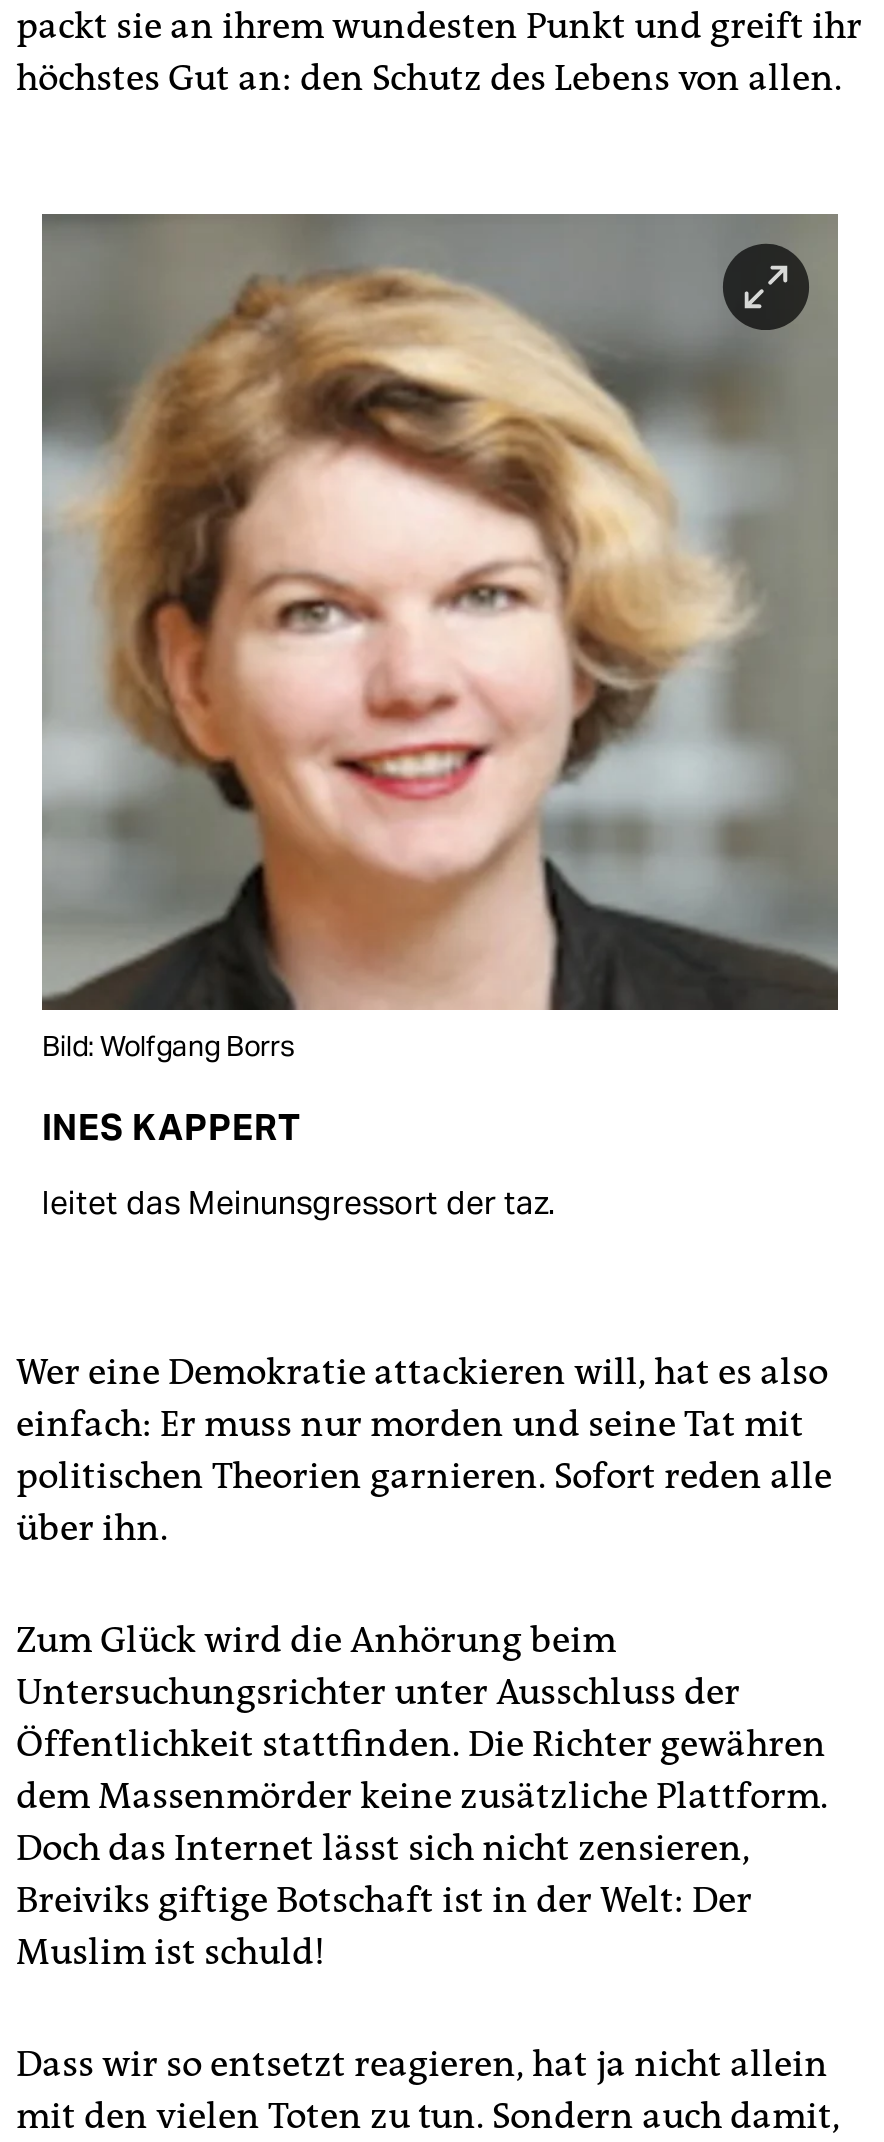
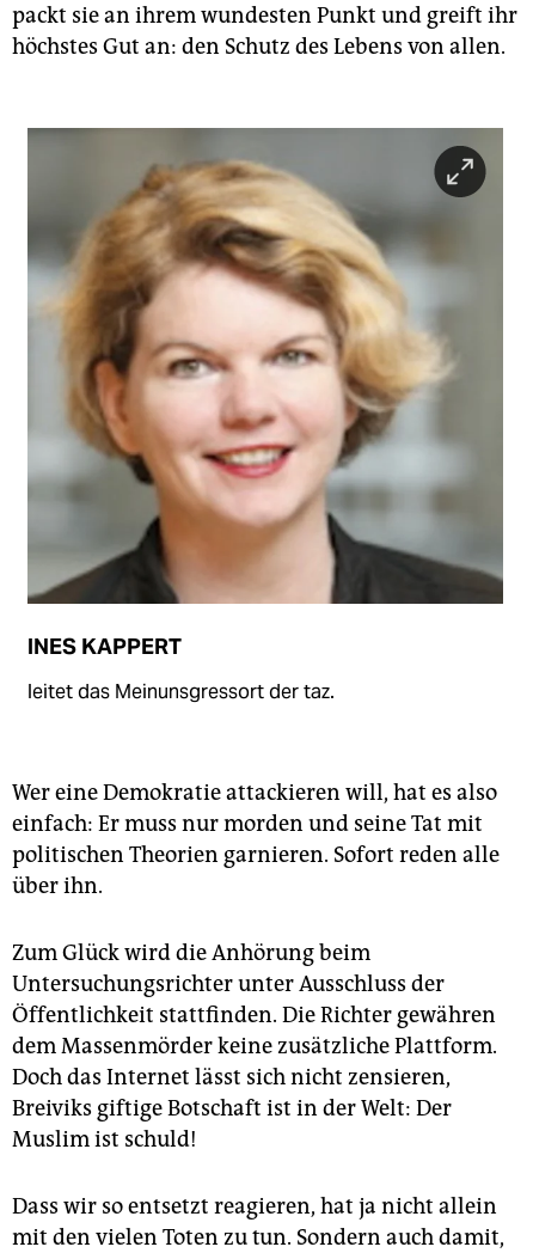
- Bild: Wolfgang Borrs
